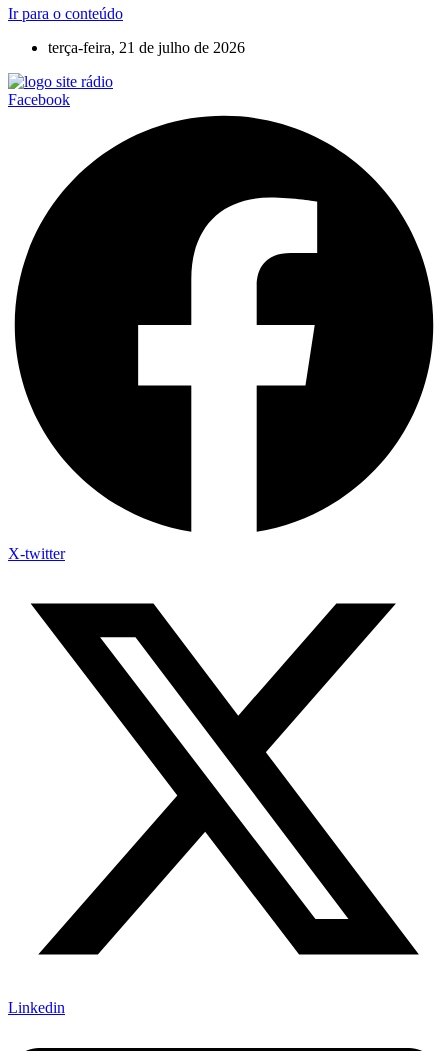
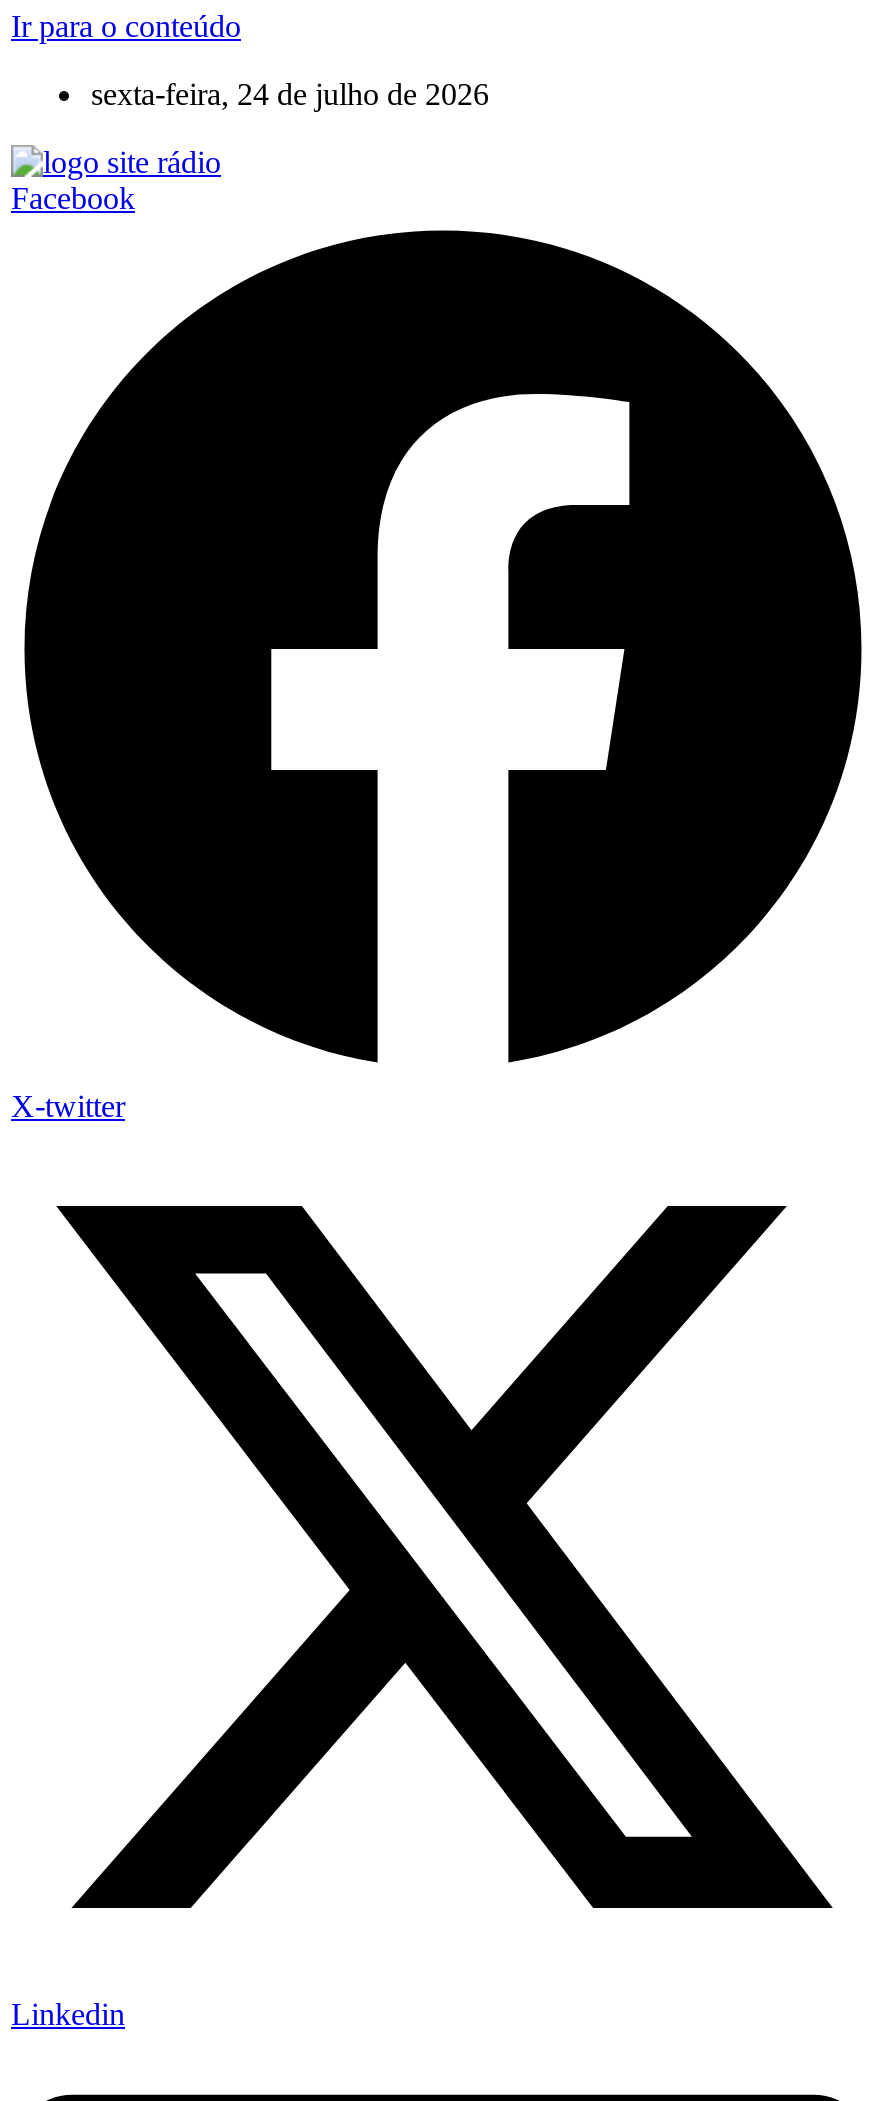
- terça-feira, 21 de julho de 2026
+ sexta-feira, 24 de julho de 2026
